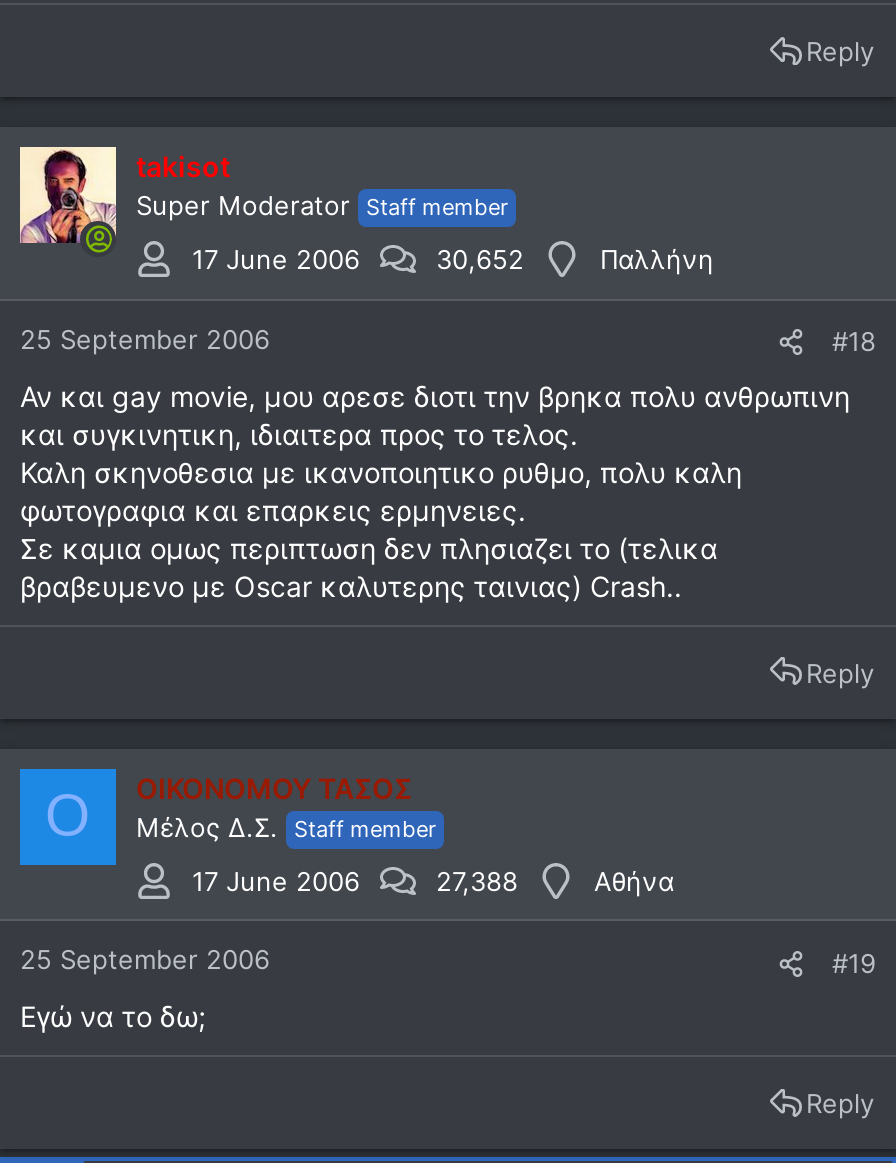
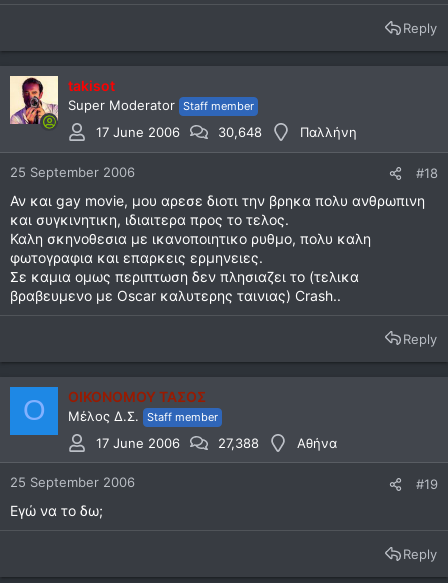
- 30,652
+ 30,648
